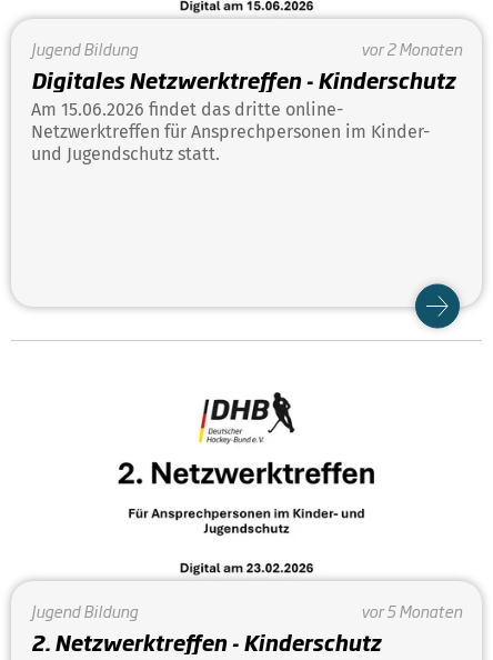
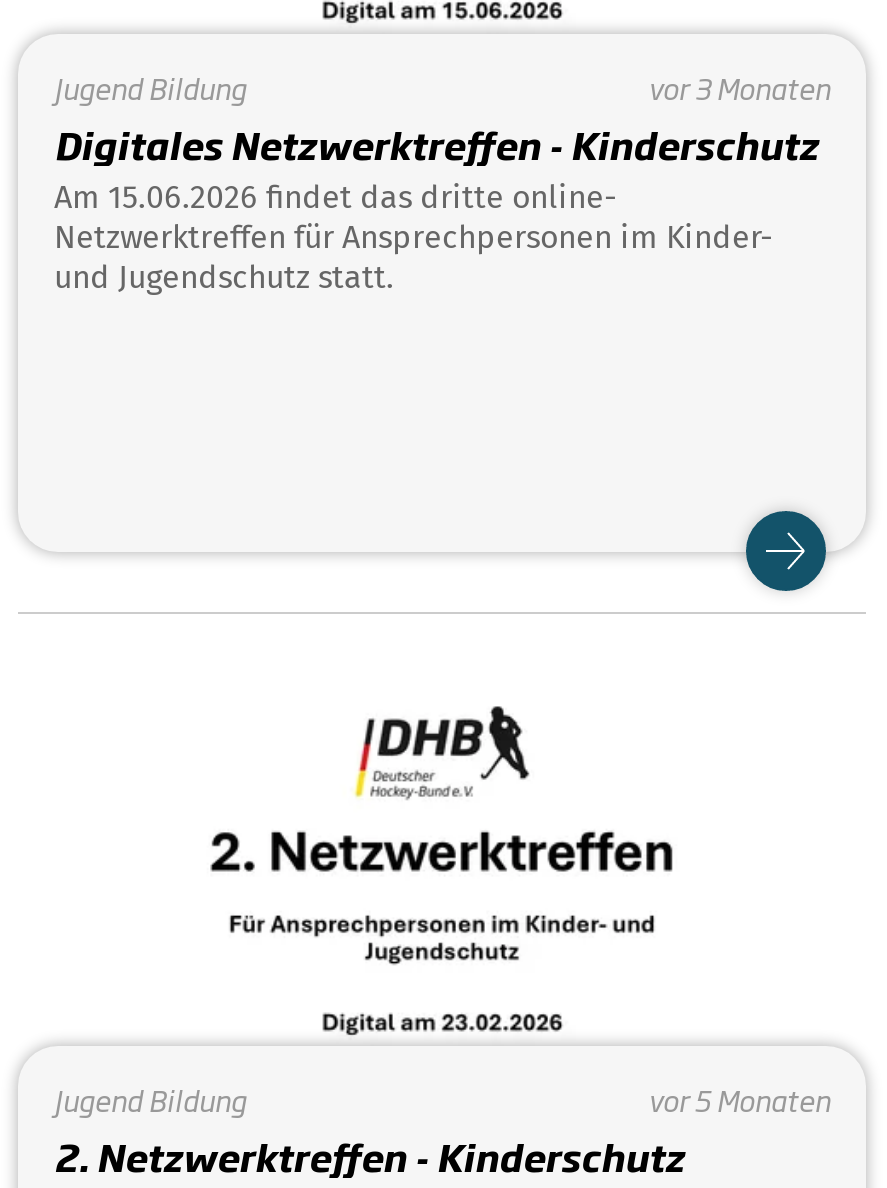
- vor 2 Monaten
+ vor 3 Monaten
